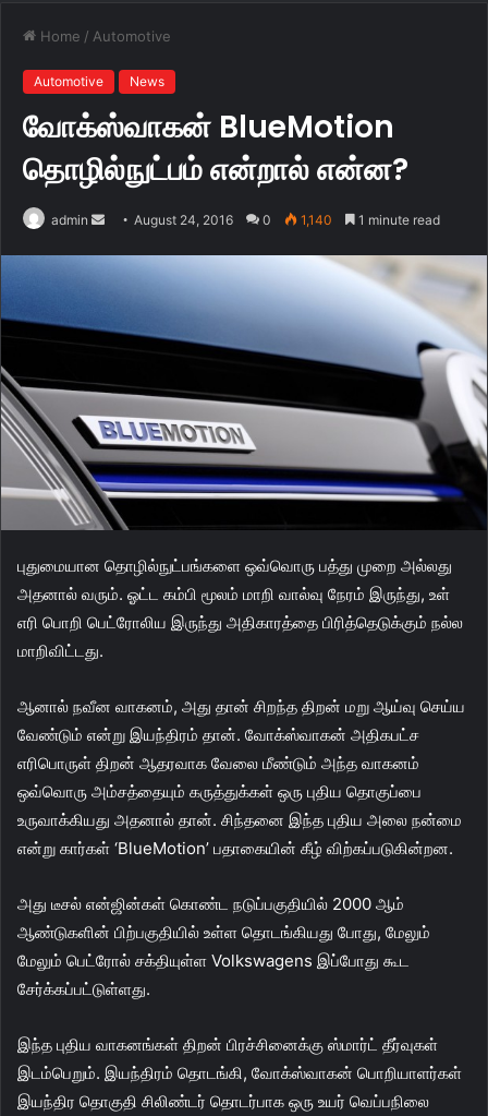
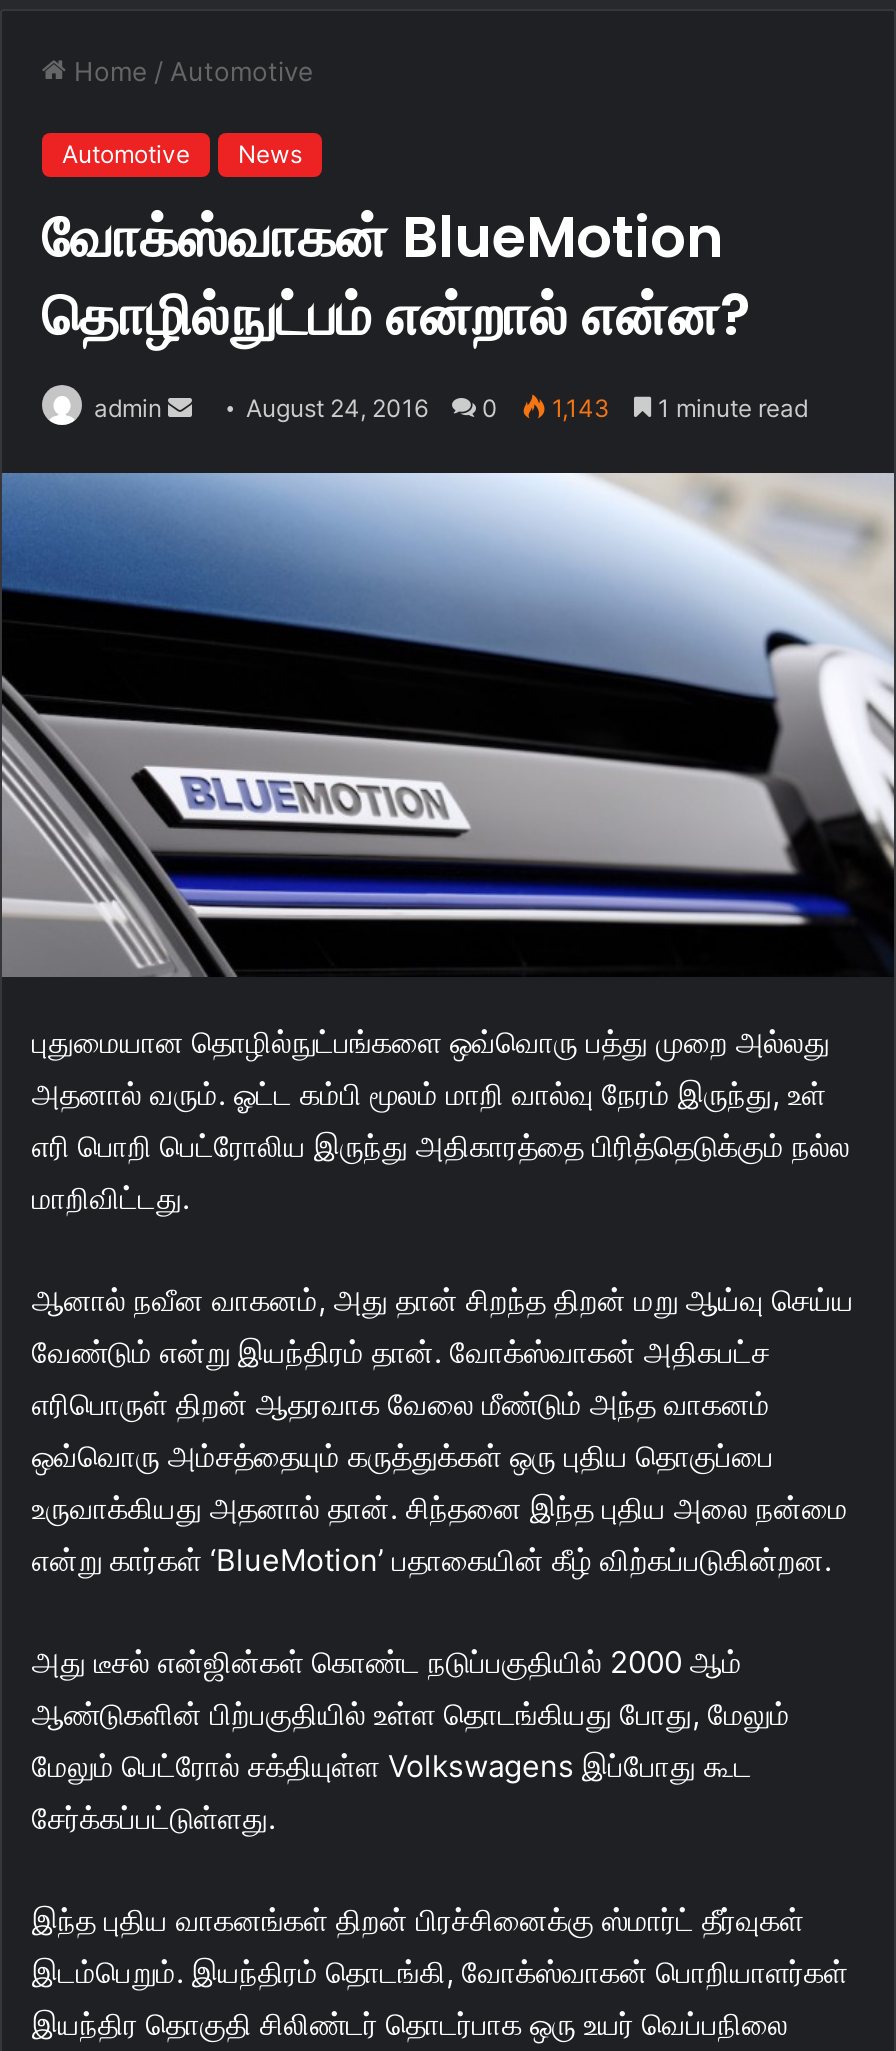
- 1,140
+ 1,143
